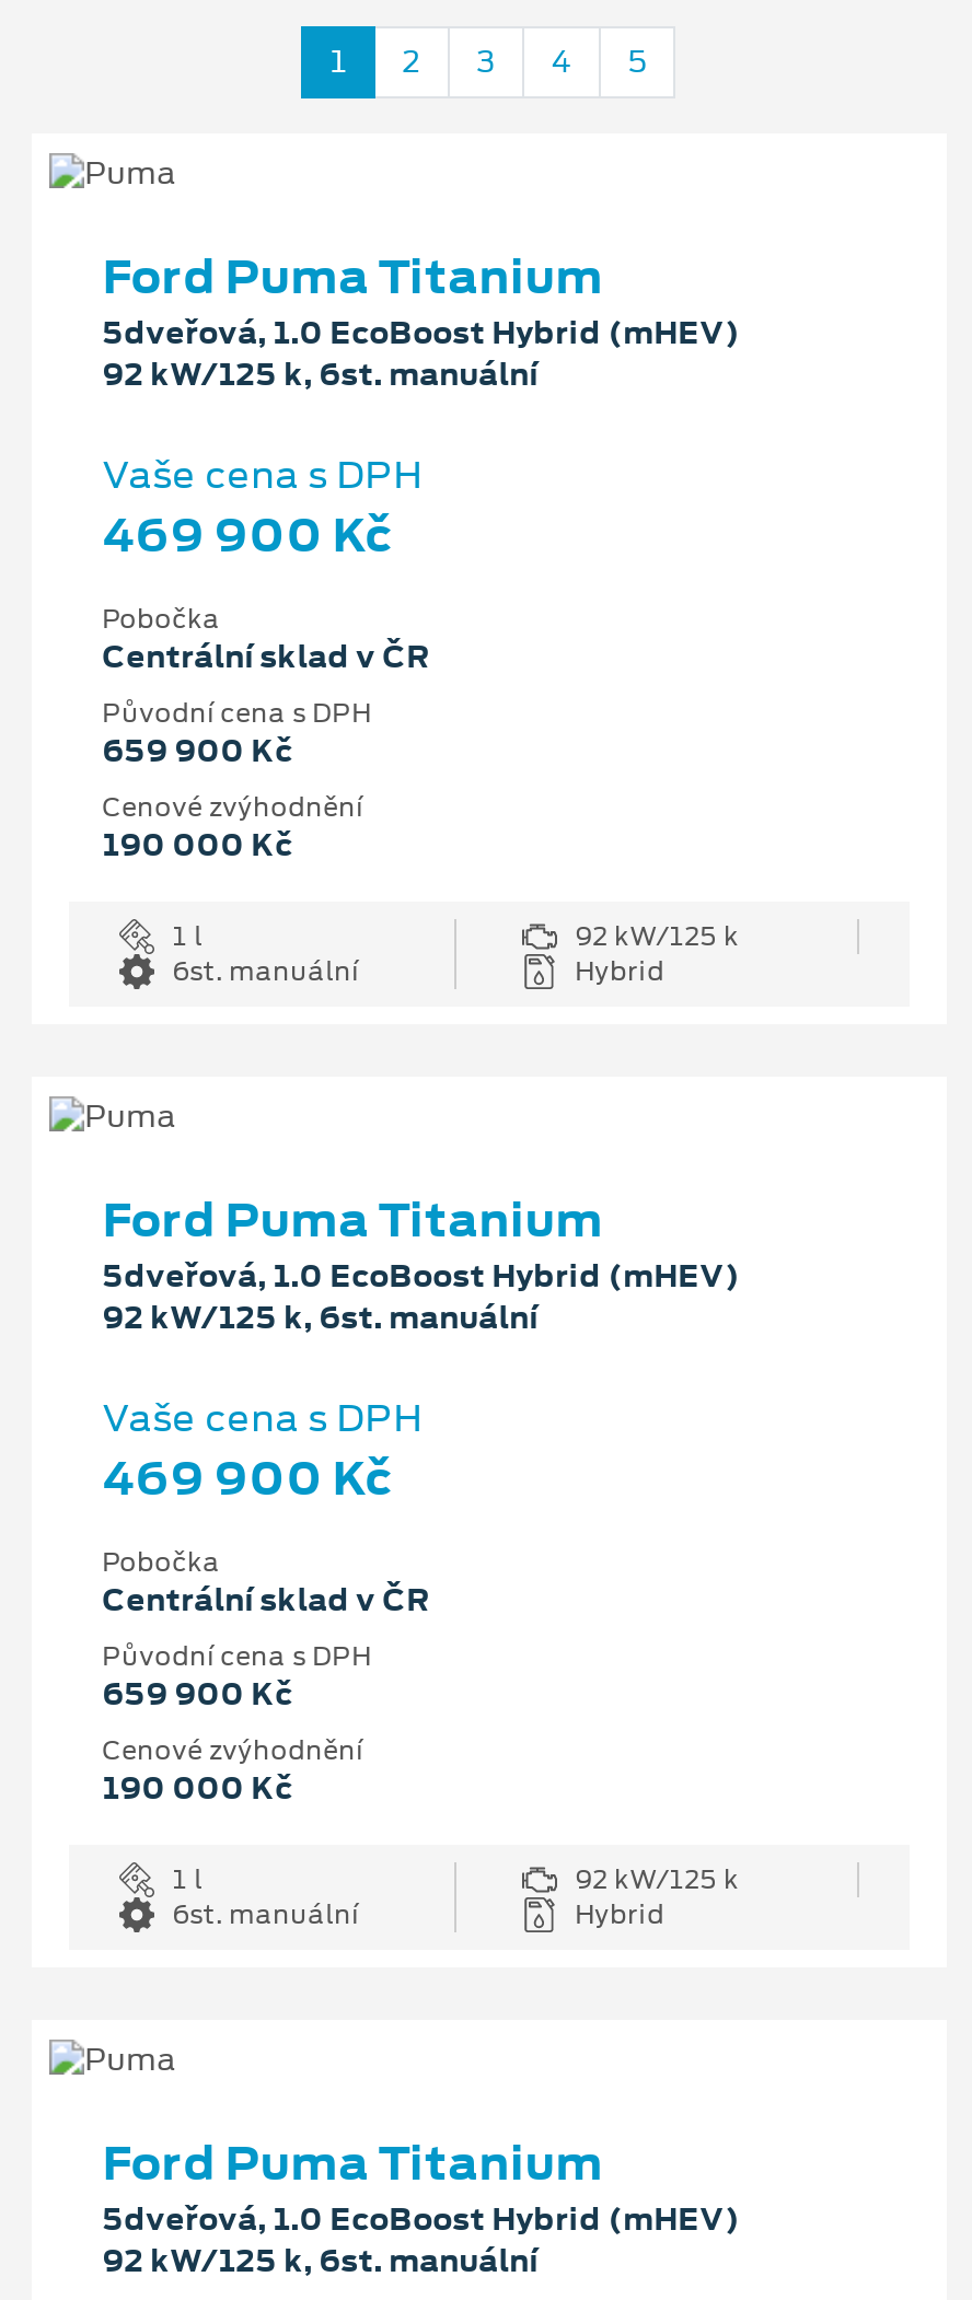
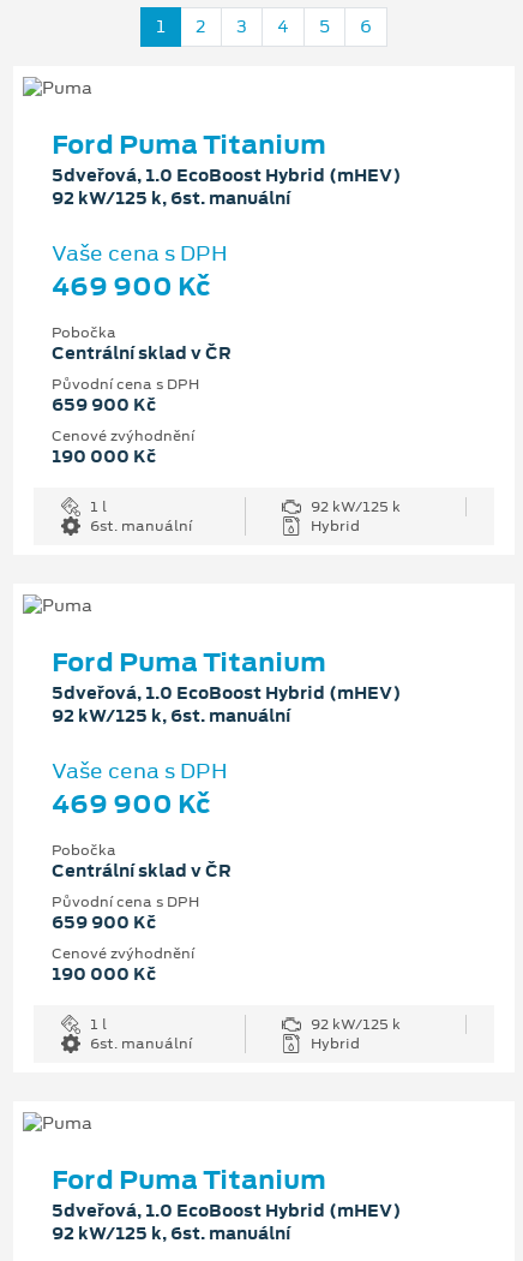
+ 6
